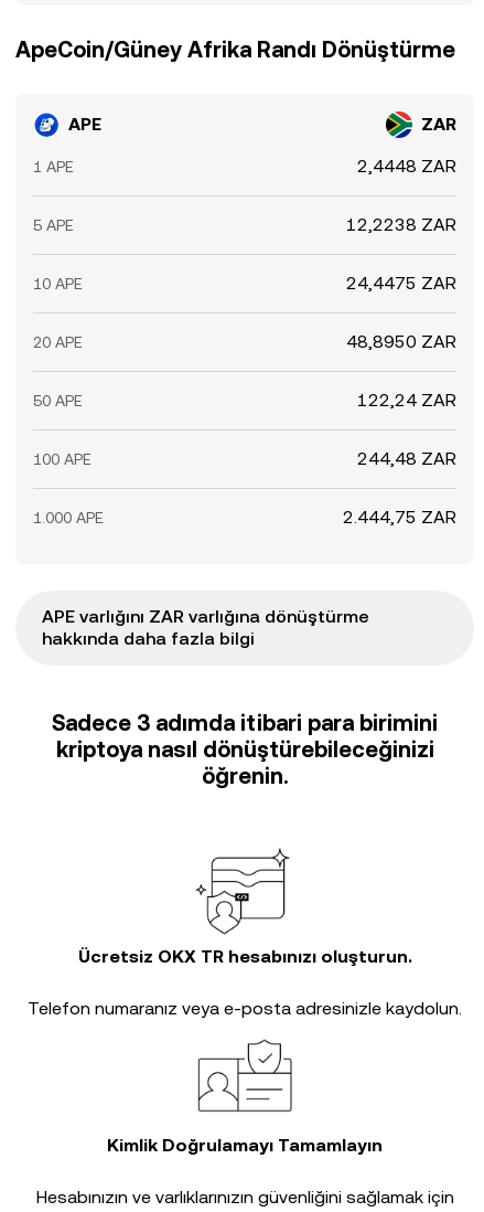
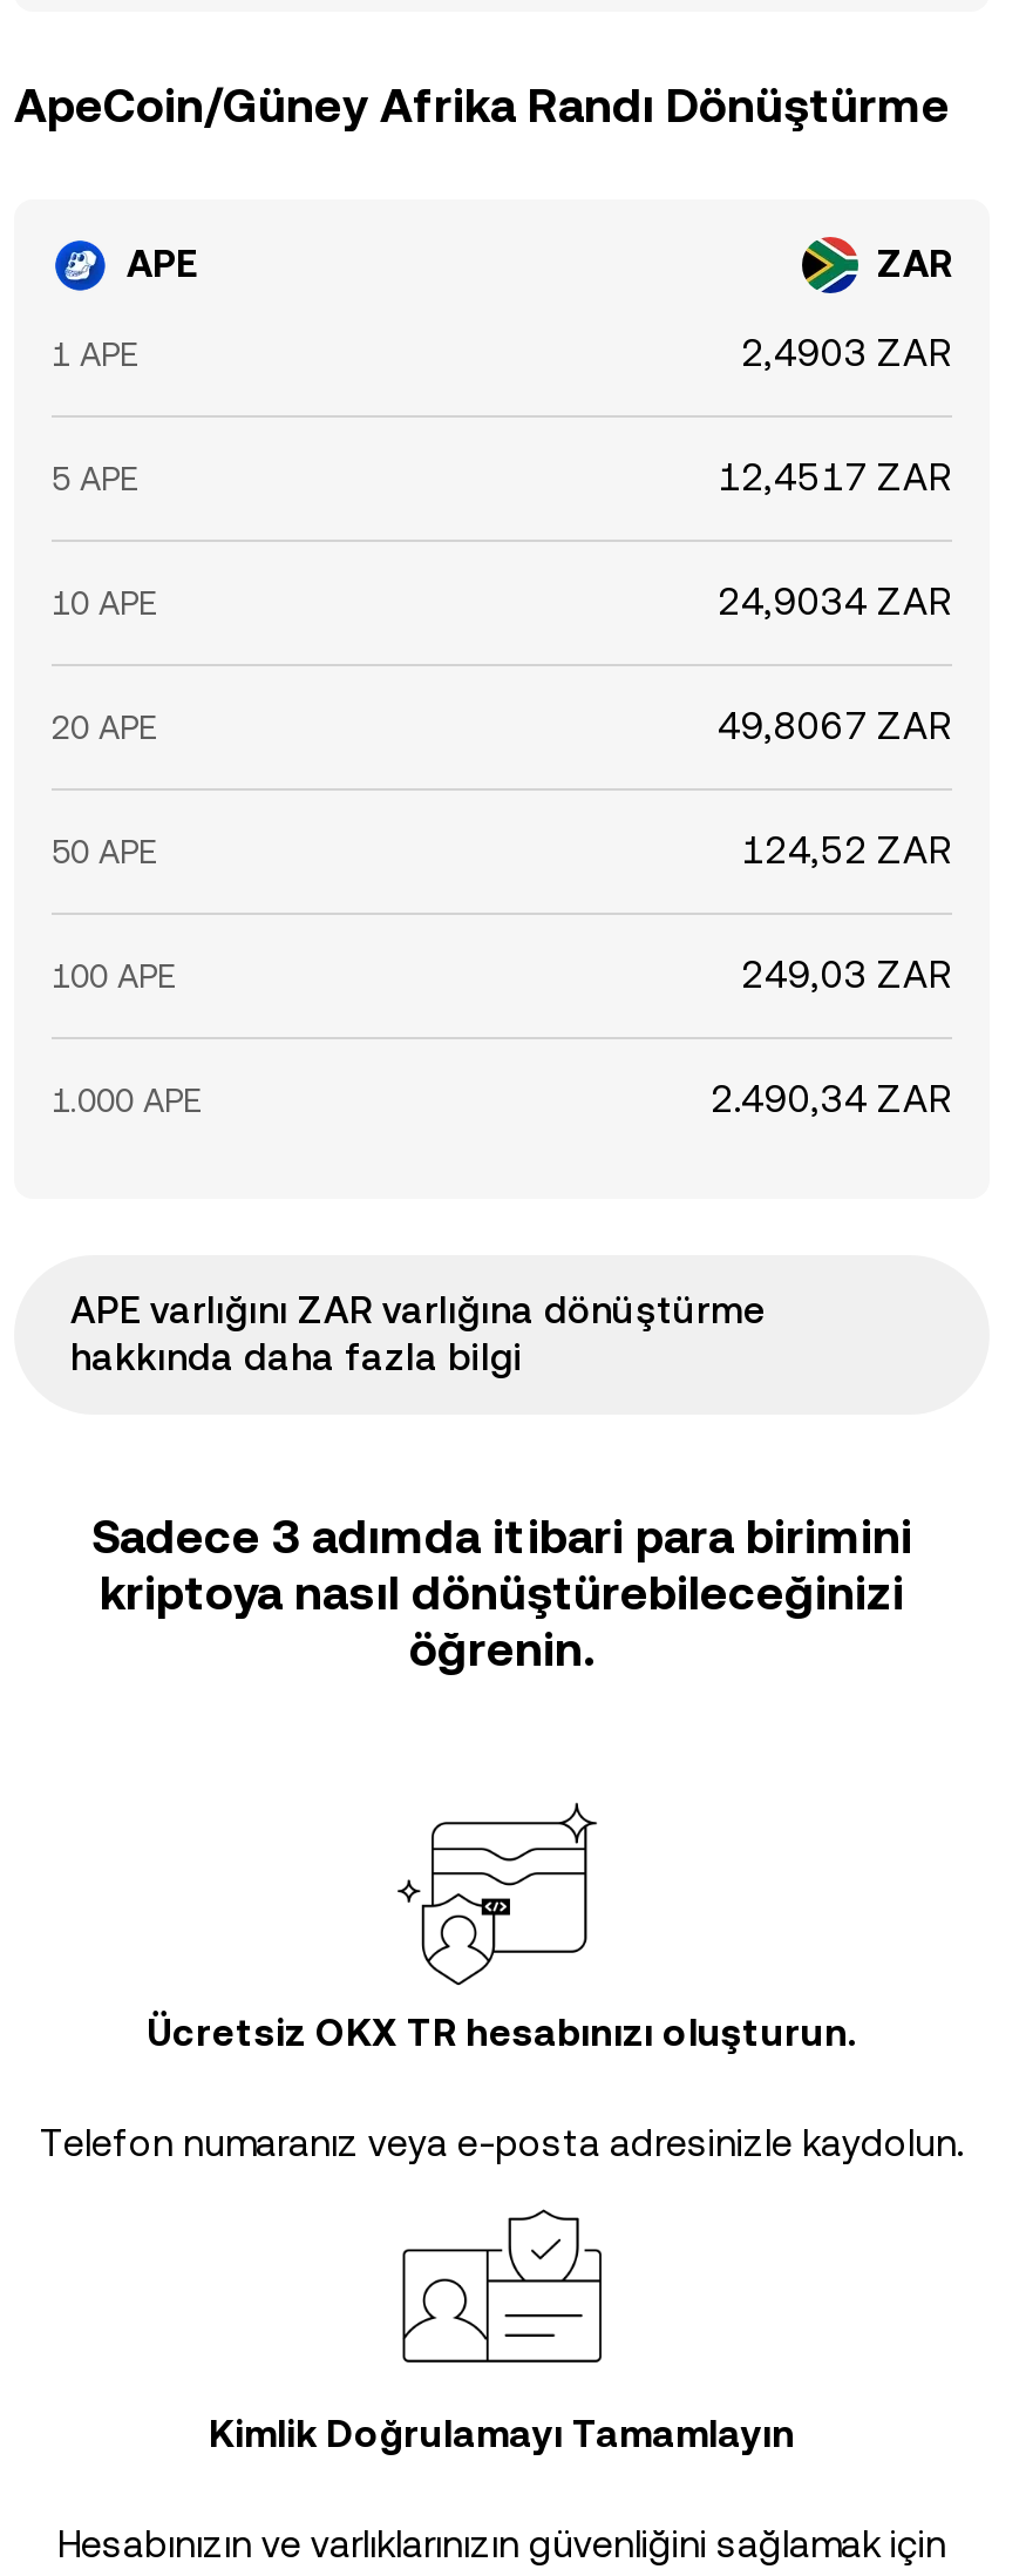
- 2,4448 ZAR
+ 2,4903 ZAR

- 12,2238 ZAR
+ 12,4517 ZAR

- 24,4475 ZAR
+ 24,9034 ZAR

- 48,8950 ZAR
+ 49,8067 ZAR

- 122,24 ZAR
+ 124,52 ZAR

- 244,48 ZAR
+ 249,03 ZAR

- 2.444,75 ZAR
+ 2.490,34 ZAR
